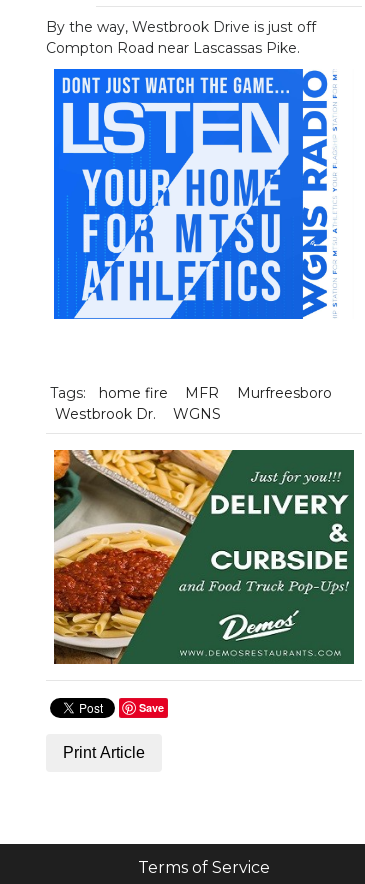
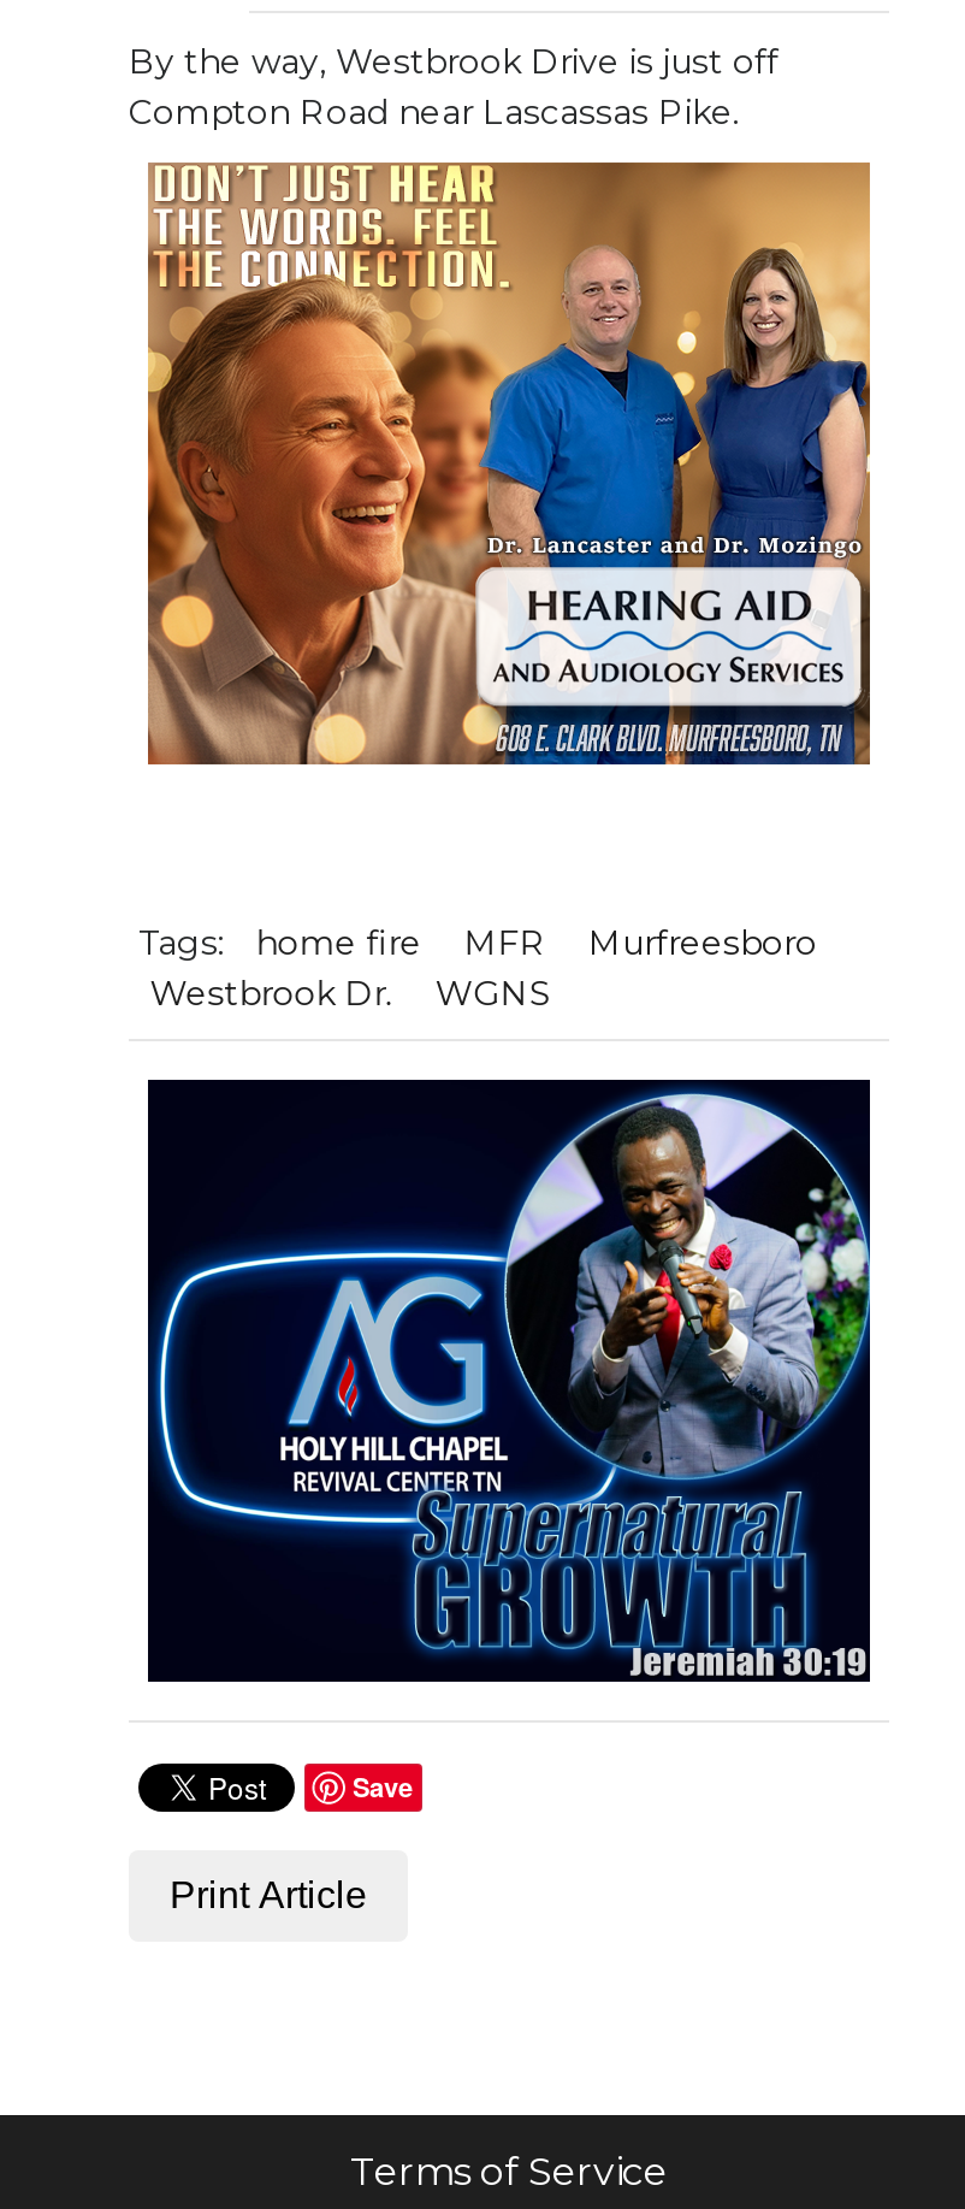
- [image]
+ [image]

- [image]
+ [image]
